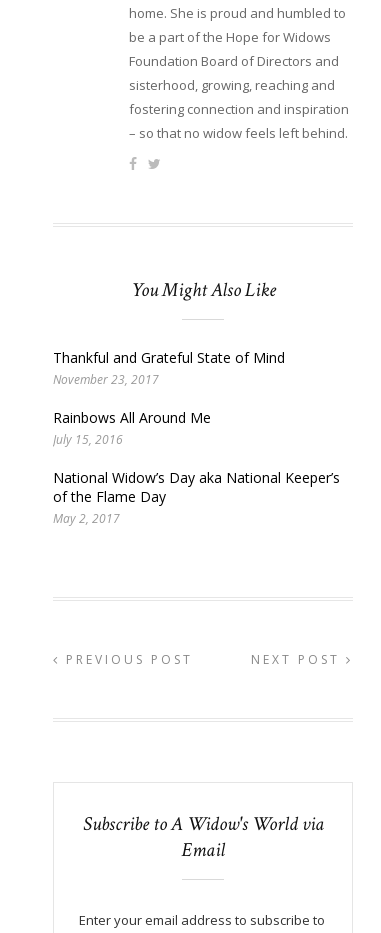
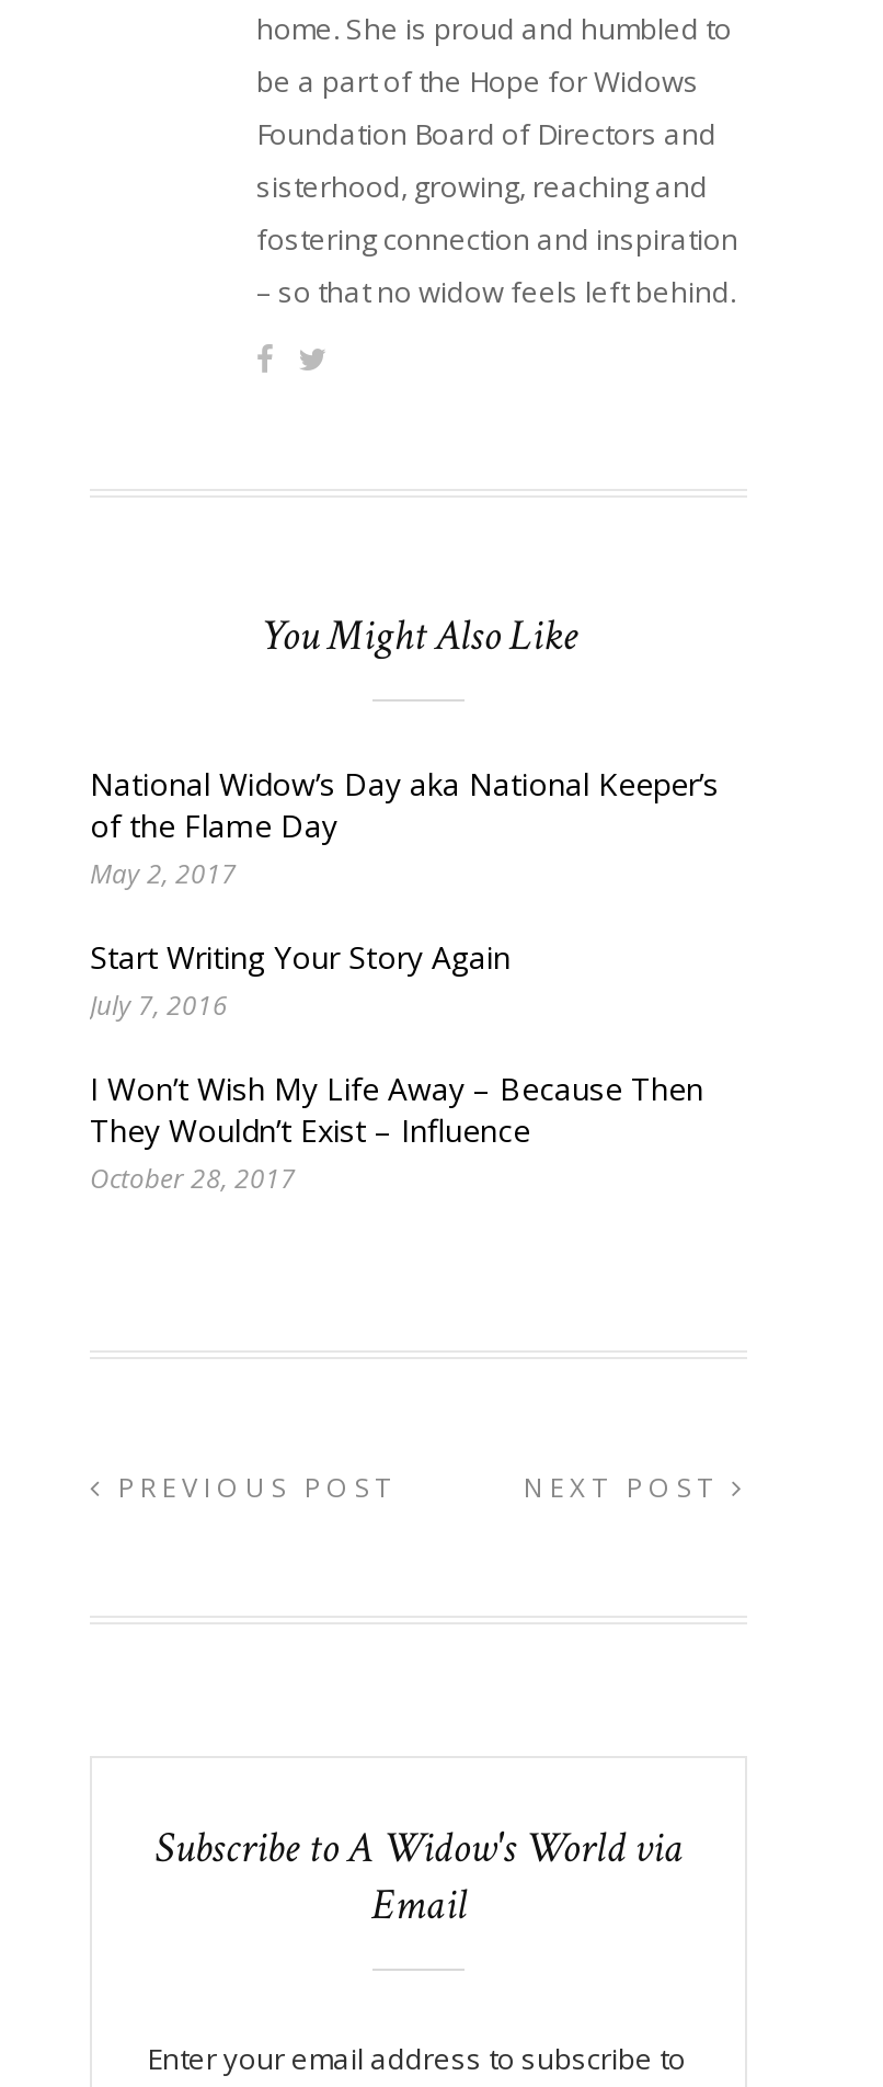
- Thankful and Grateful State of Mind
- November 23, 2017
- Rainbows All Around Me
- July 15, 2016

moved up: National Widow’s Day aka National Keeper’s | of the Flame Day | May 2, 2017

+ Start Writing Your Story Again
+ July 7, 2016
+ I Won’t Wish My Life Away – Because Then
+ They Wouldn’t Exist – Influence
+ October 28, 2017
